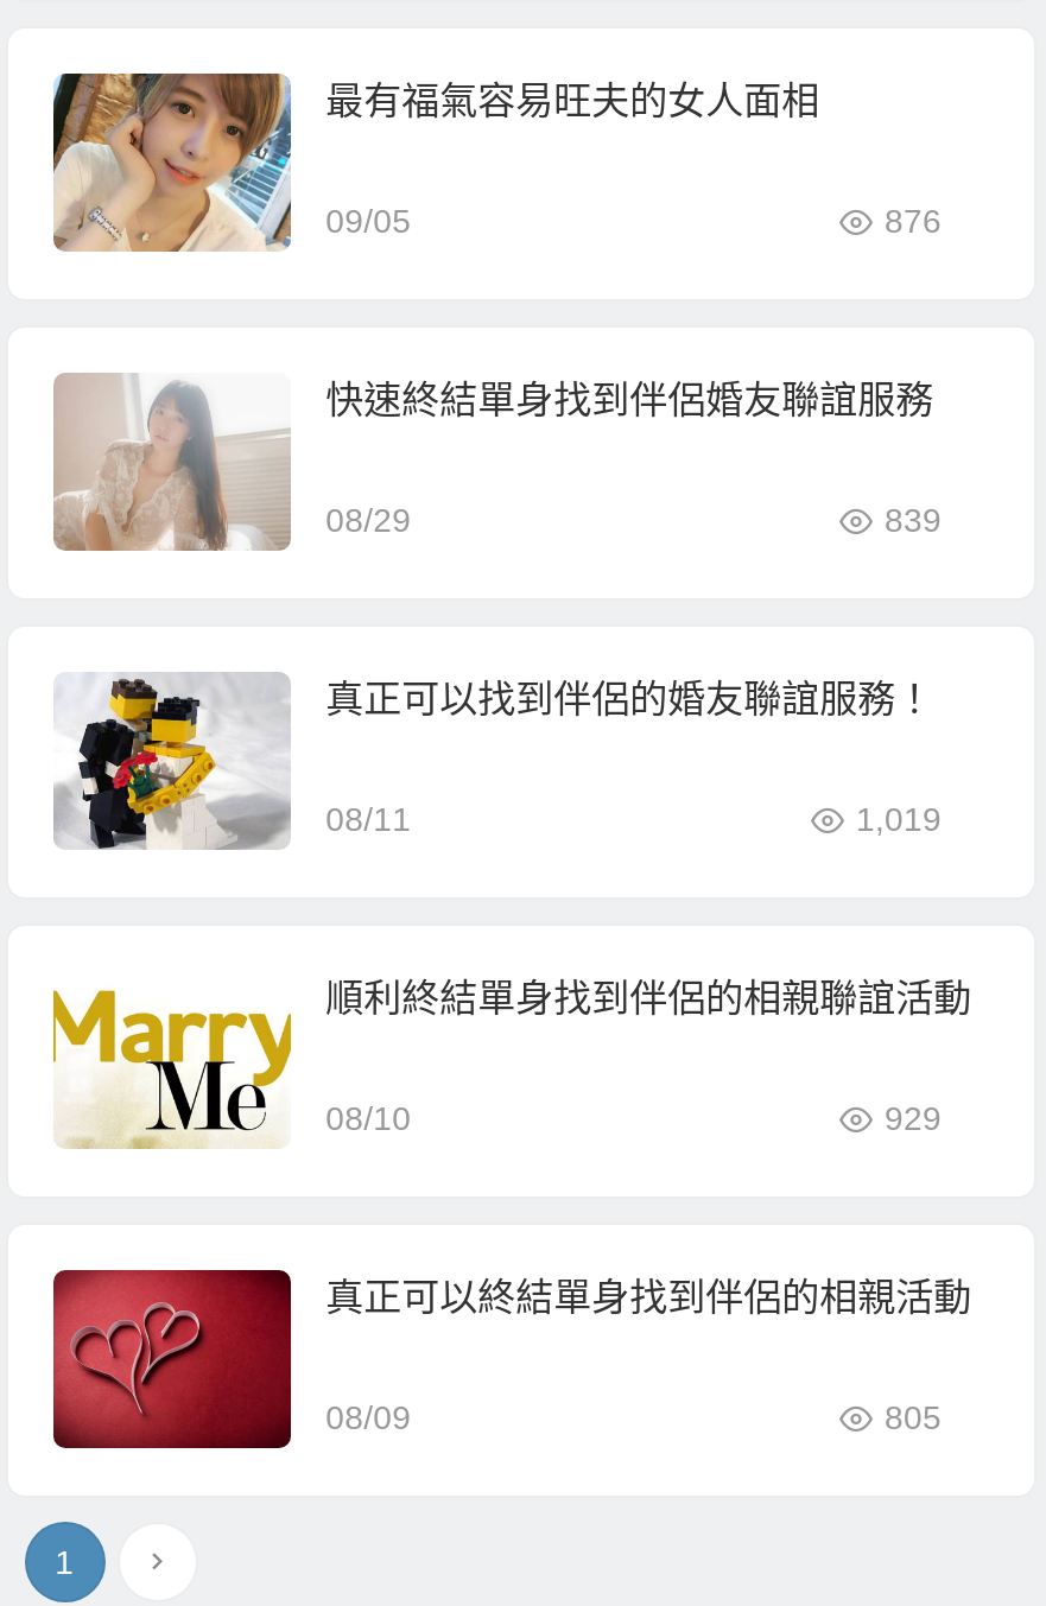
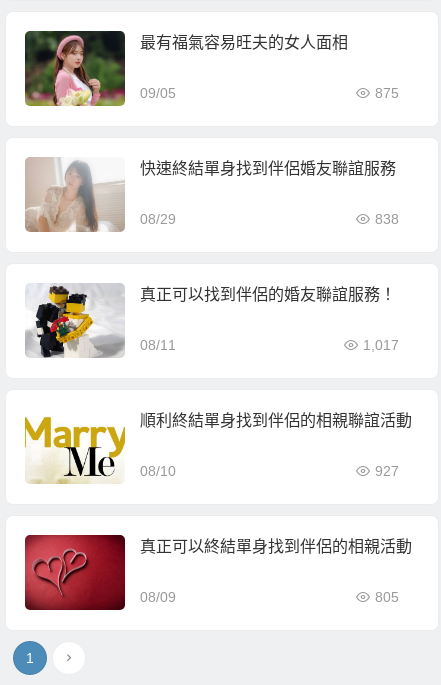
- [image]
+ [image]

- 876
+ 875

- 839
+ 838

- 1,019
+ 1,017

- 929
+ 927
